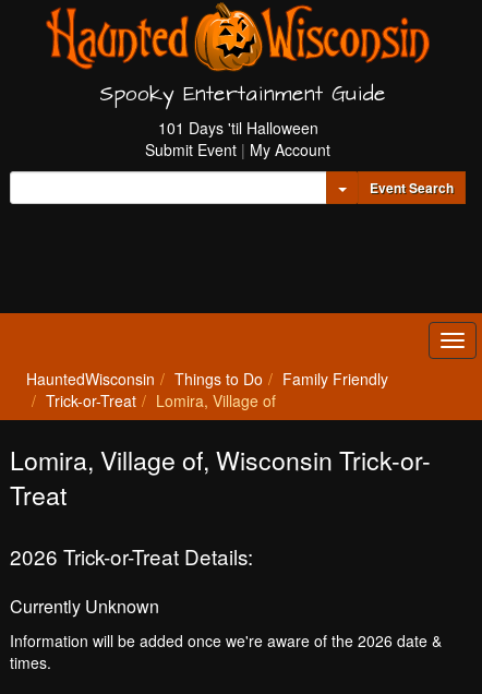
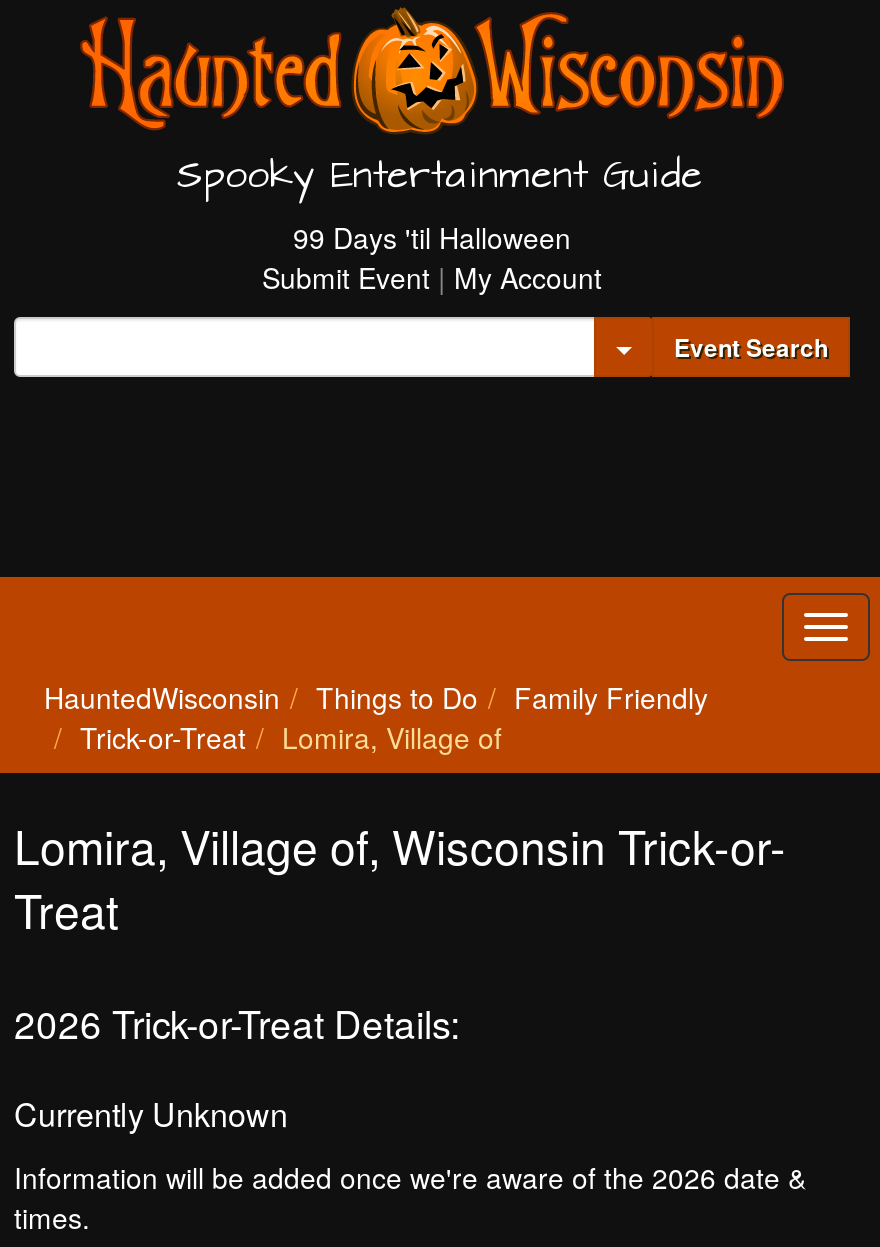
- 101 Days 'til Halloween
+ 99 Days 'til Halloween
